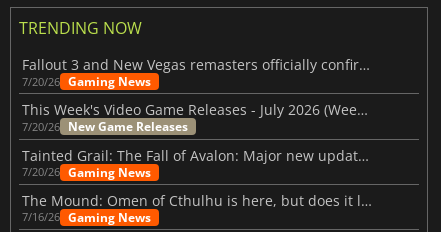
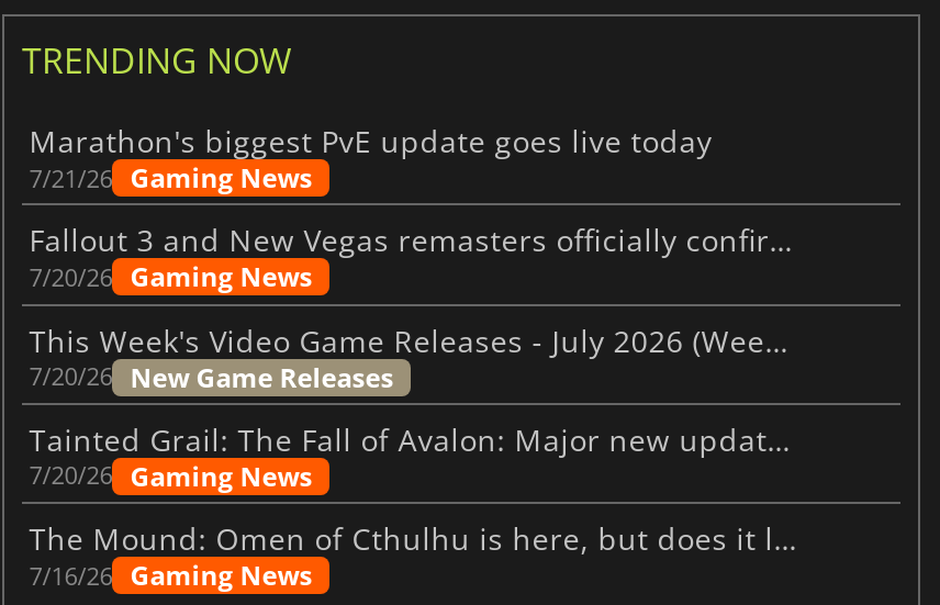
+ Marathon's biggest PvE update goes live today
+ 7/21/26 Gaming News
